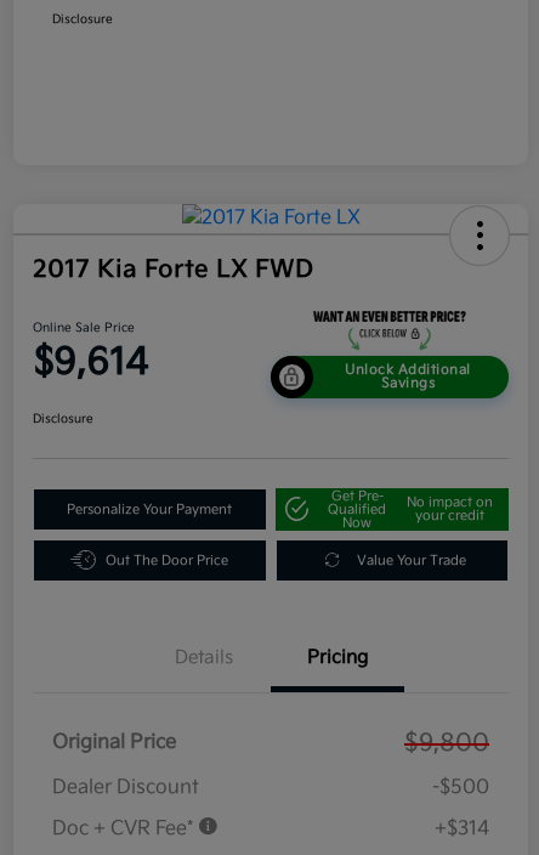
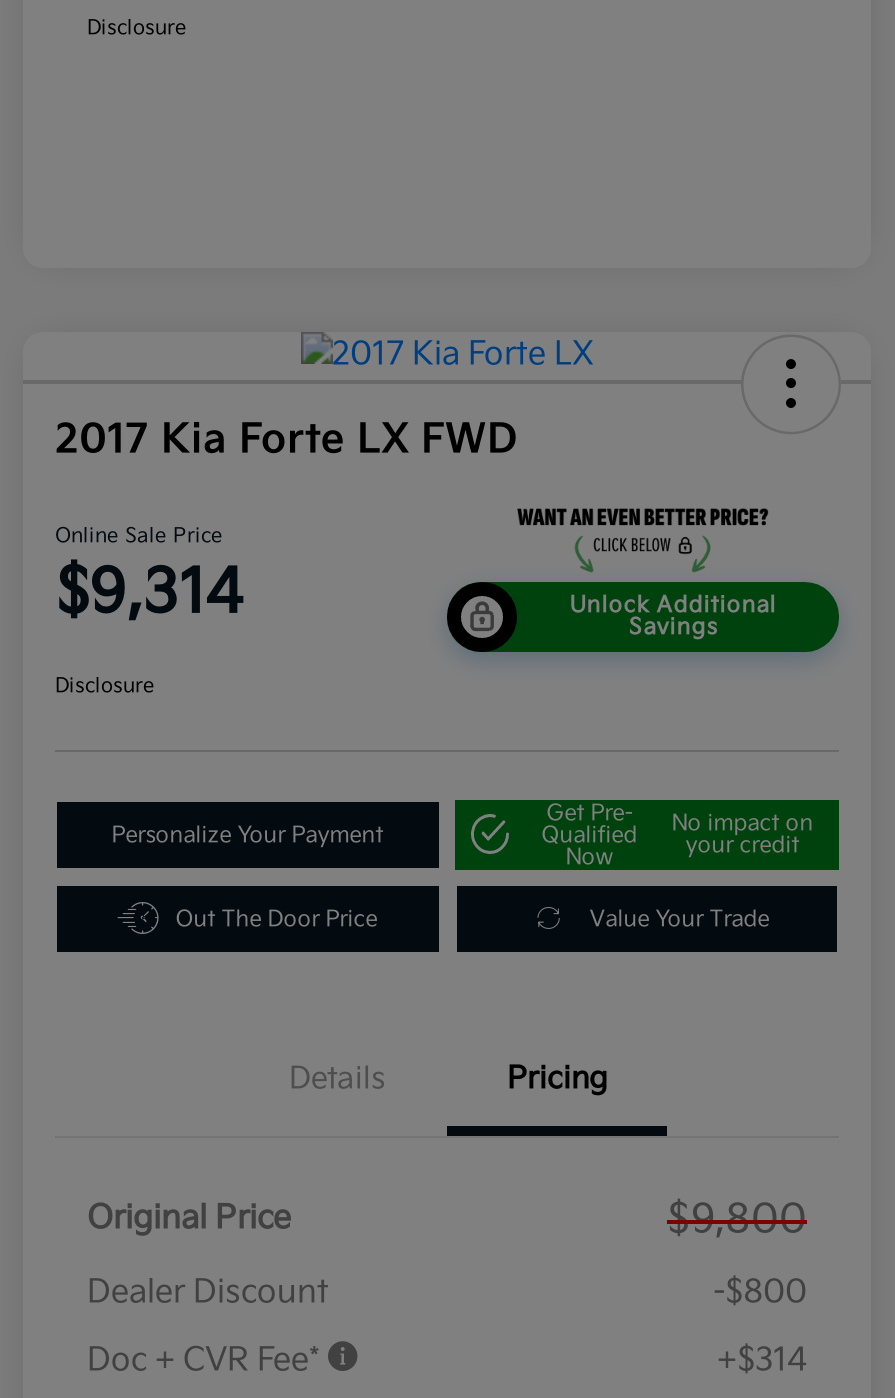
- $9,614
+ $9,314

- -$500
+ -$800
